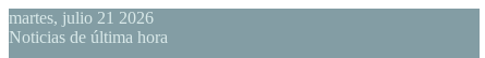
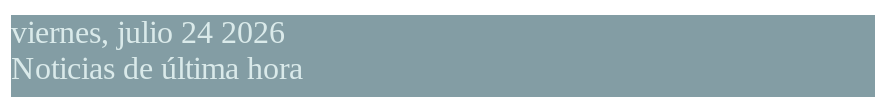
- martes, julio 21 2026
+ viernes, julio 24 2026
